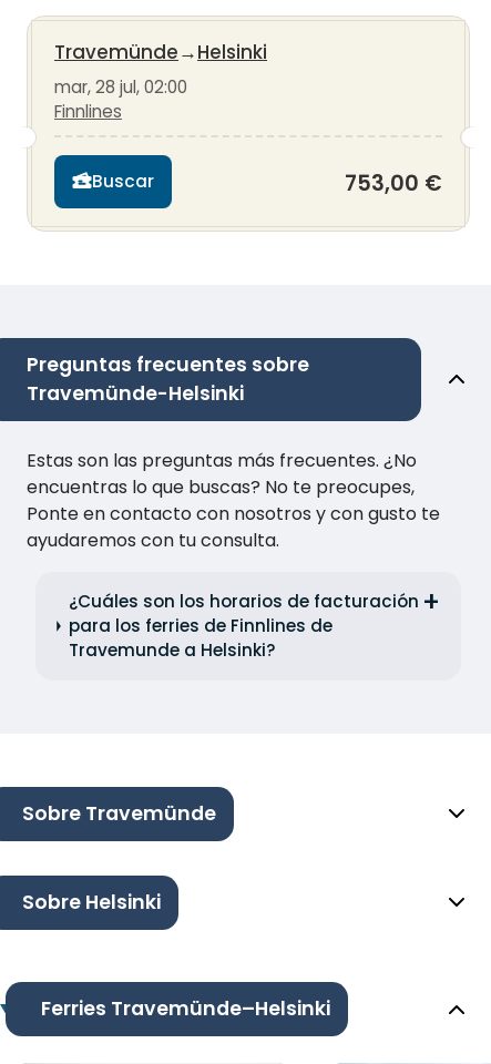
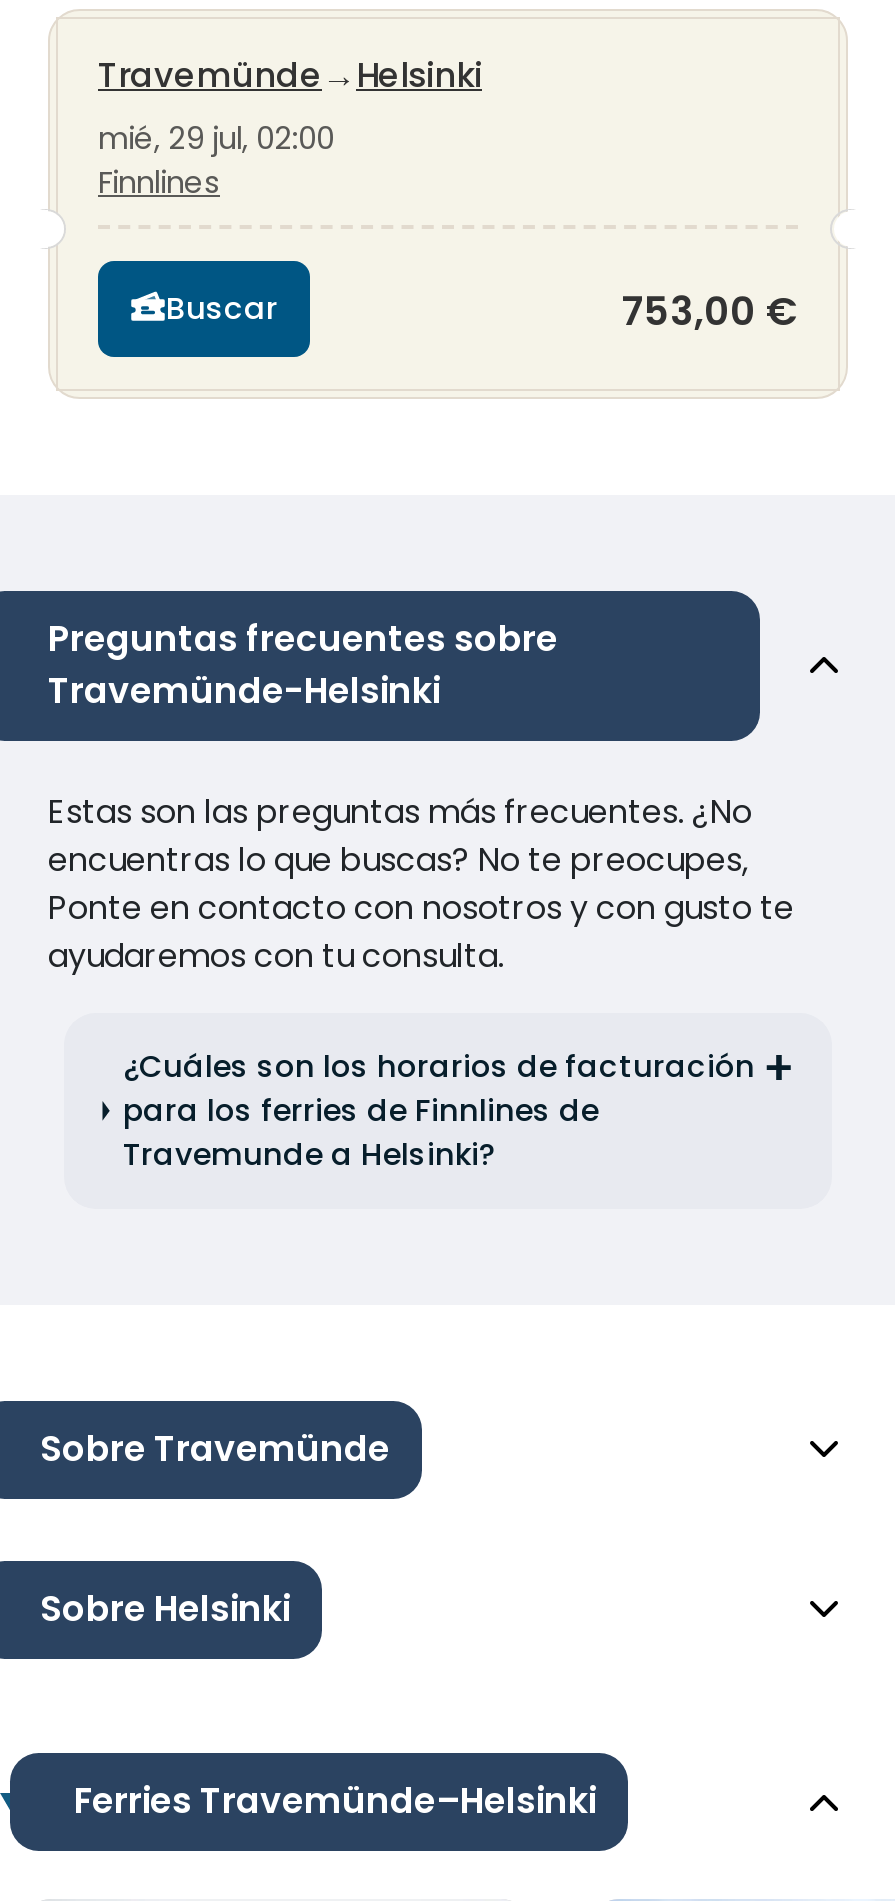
- mar, 28 jul, 02:00
+ mié, 29 jul, 02:00
